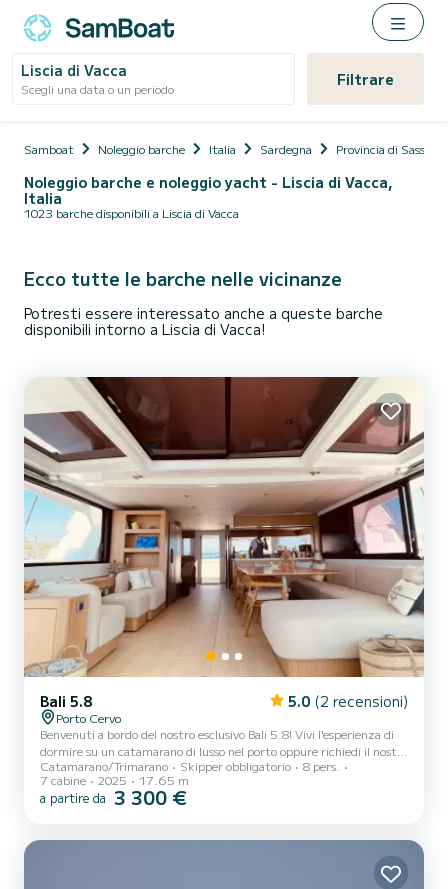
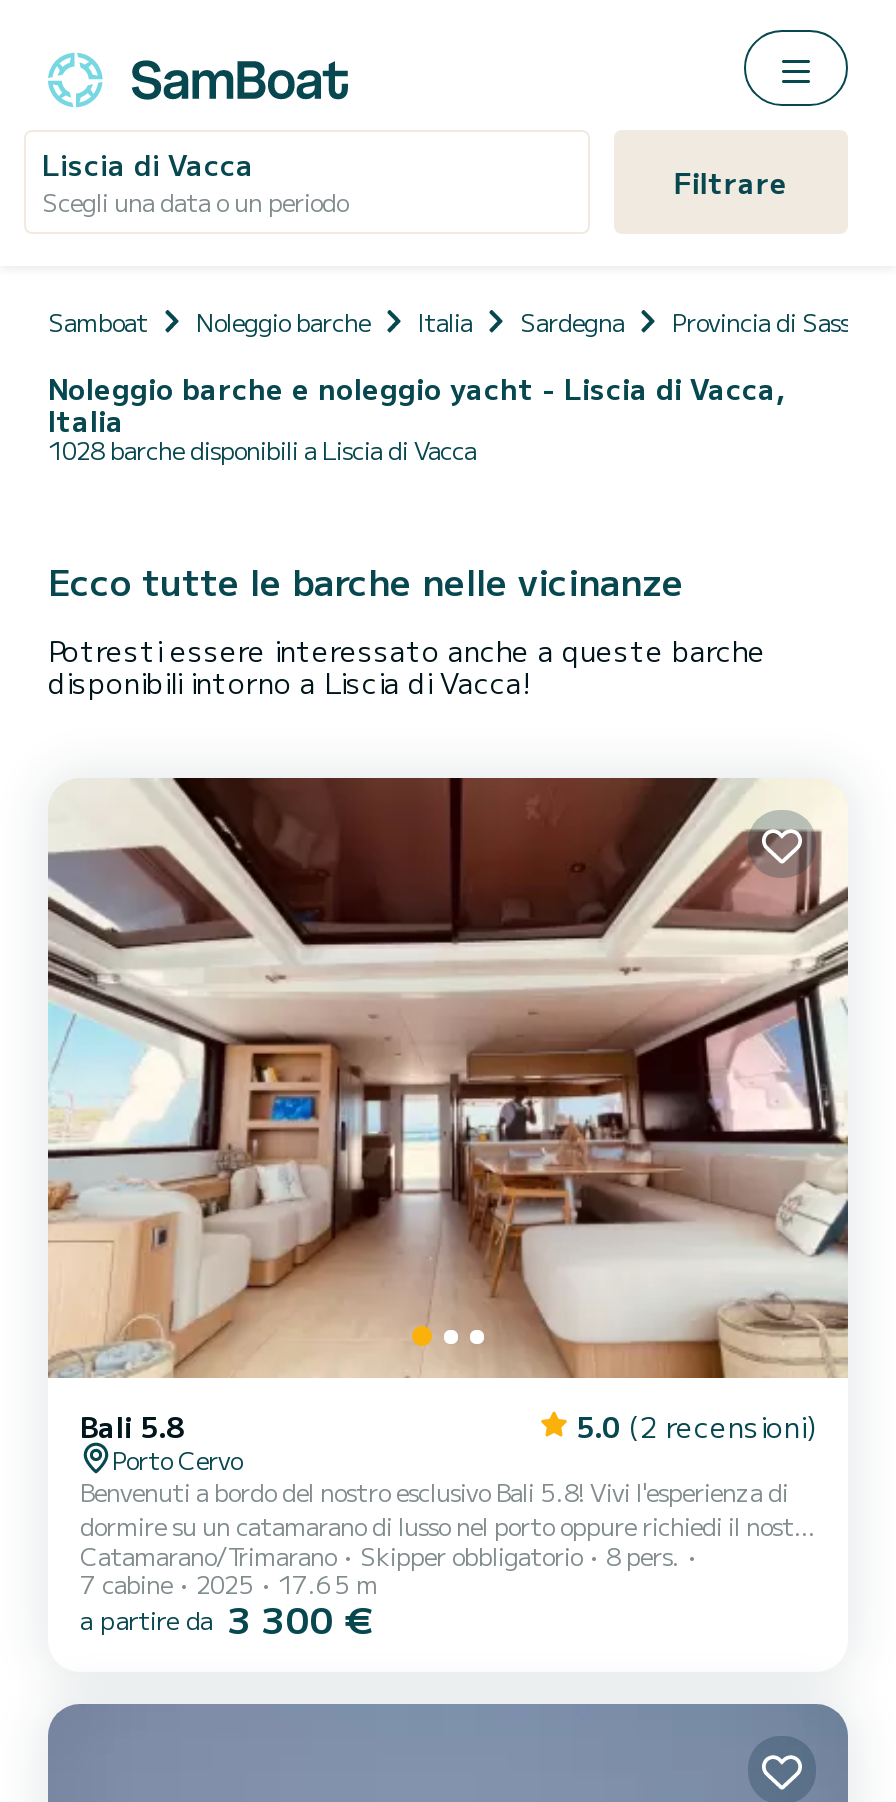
- 1023 barche disponibili a Liscia di Vacca
+ 1028 barche disponibili a Liscia di Vacca
